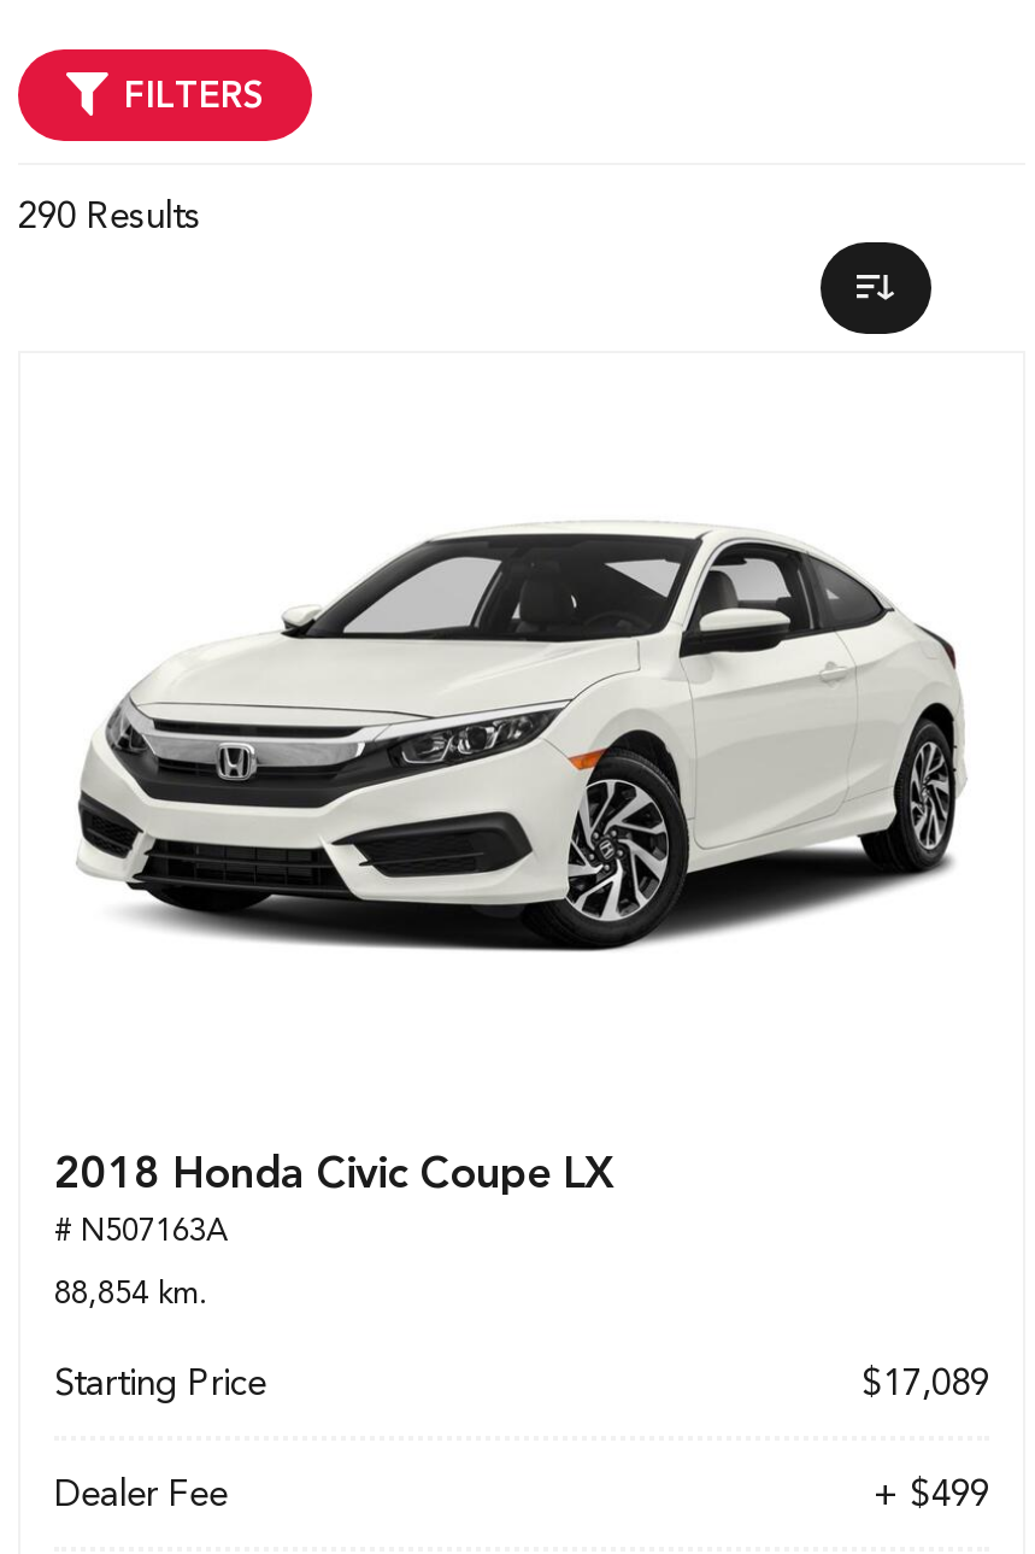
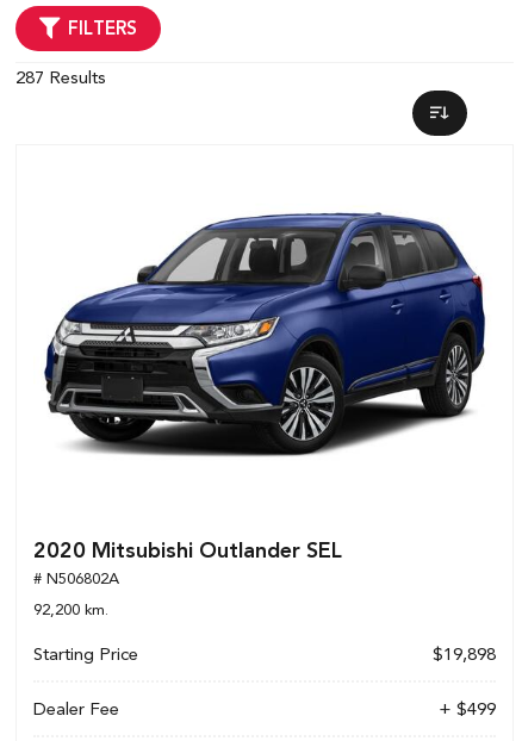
- 290 Results
+ 287 Results

- [image]
+ [image]

- 2018 Honda Civic Coupe LX
- # N507163A
+ 2020 Mitsubishi Outlander SEL
+ # N506802A

- 88,854 km.
+ 92,200 km.

- $17,089
+ $19,898
